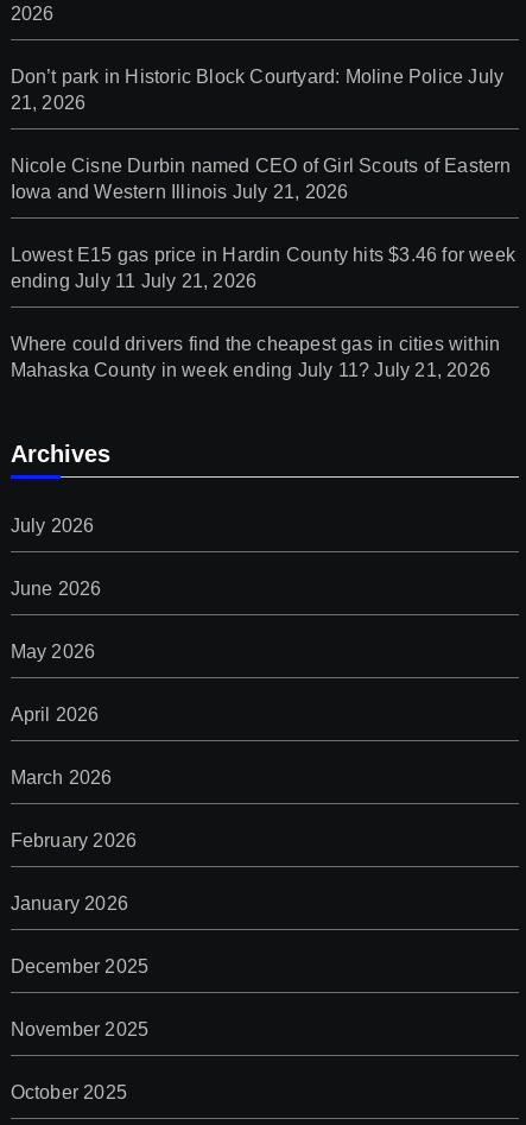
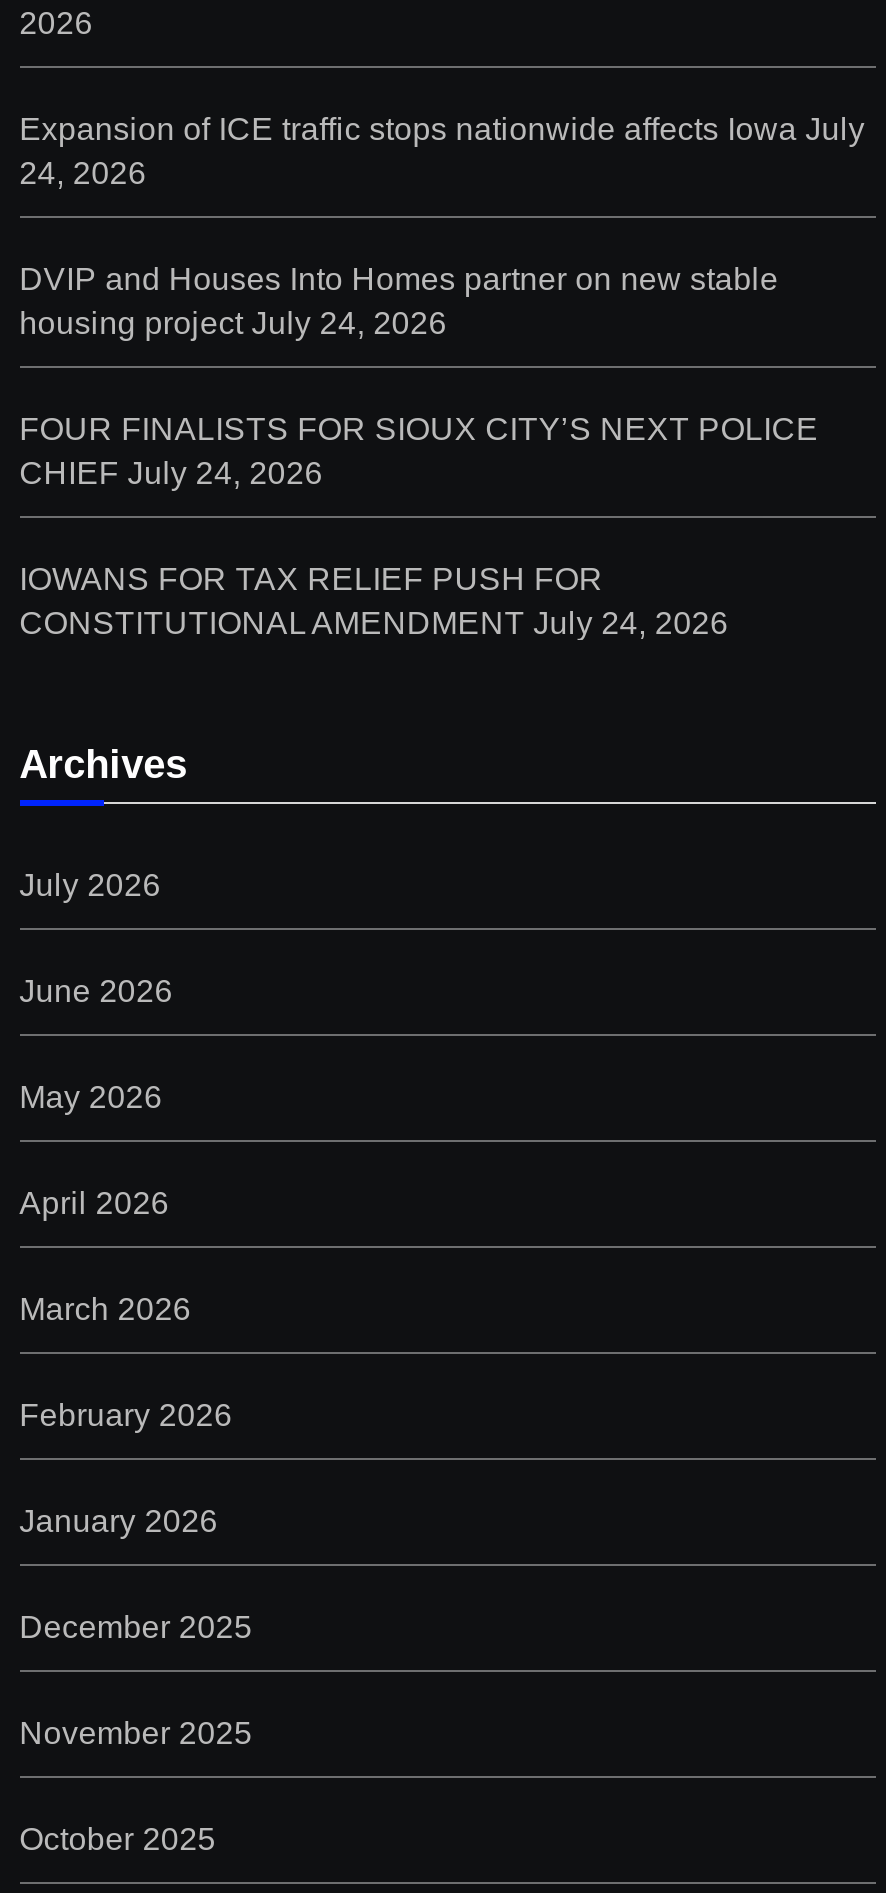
- Don’t park in Historic Block Courtyard: Moline Police July
- 21, 2026
+ Expansion of ICE traffic stops nationwide affects Iowa July
+ 24, 2026

- Nicole Cisne Durbin named CEO of Girl Scouts of Eastern
- Iowa and Western Illinois July 21, 2026
+ DVIP and Houses Into Homes partner on new stable
+ housing project July 24, 2026

- Lowest E15 gas price in Hardin County hits $3.46 for week
- ending July 11 July 21, 2026
+ FOUR FINALISTS FOR SIOUX CITY’S NEXT POLICE
+ CHIEF July 24, 2026

- Where could drivers find the cheapest gas in cities within
- Mahaska County in week ending July 11? July 21, 2026
+ IOWANS FOR TAX RELIEF PUSH FOR
+ CONSTITUTIONAL AMENDMENT July 24, 2026
